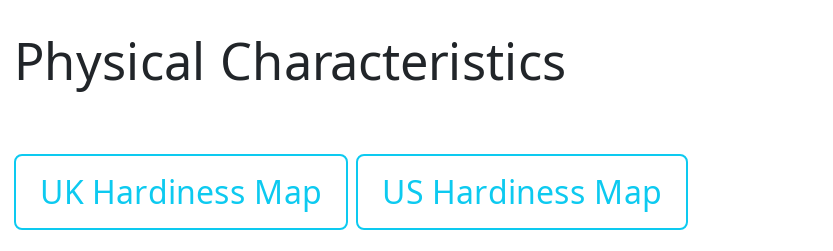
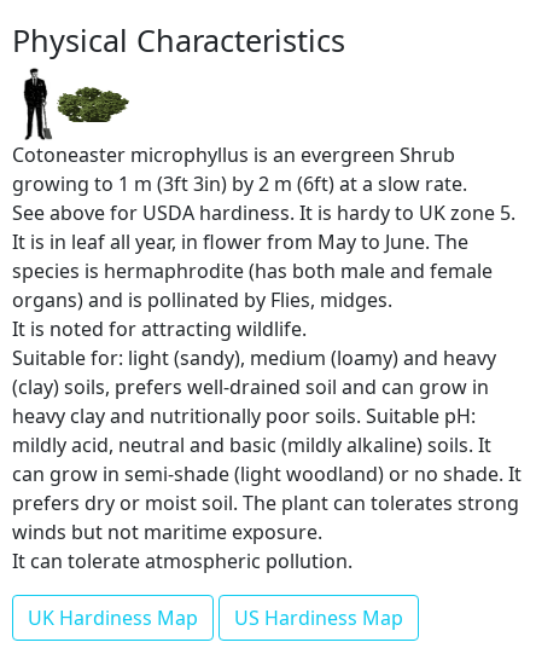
+ [image]
+ Cotoneaster microphyllus is an evergreen Shrub
+ growing to 1 m (3ft 3in) by 2 m (6ft) at a slow rate.
+ See above for USDA hardiness. It is hardy to UK zone 5.
+ It is in leaf all year, in flower from May to June. The
+ species is hermaphrodite (has both male and female
+ organs) and is pollinated by Flies, midges.
+ It is noted for attracting wildlife.
+ Suitable for: light (sandy), medium (loamy) and heavy
+ (clay) soils, prefers well-drained soil and can grow in
+ heavy clay and nutritionally poor soils. Suitable pH:
+ mildly acid, neutral and basic (mildly alkaline) soils. It
+ can grow in semi-shade (light woodland) or no shade. It
+ prefers dry or moist soil. The plant can tolerates strong
+ winds but not maritime exposure.
+ It can tolerate atmospheric pollution.
